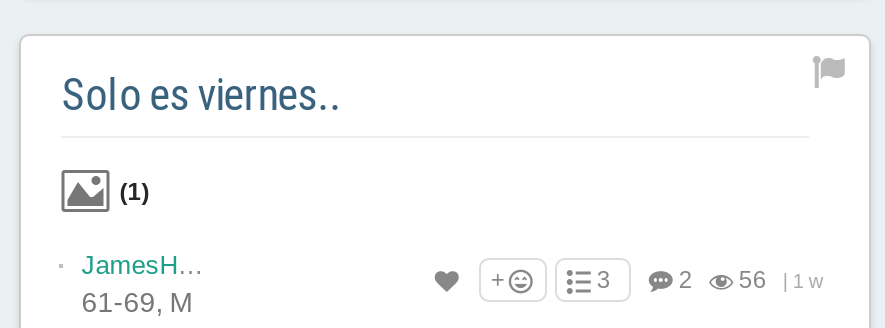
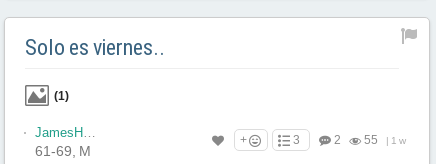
- 56
+ 55
